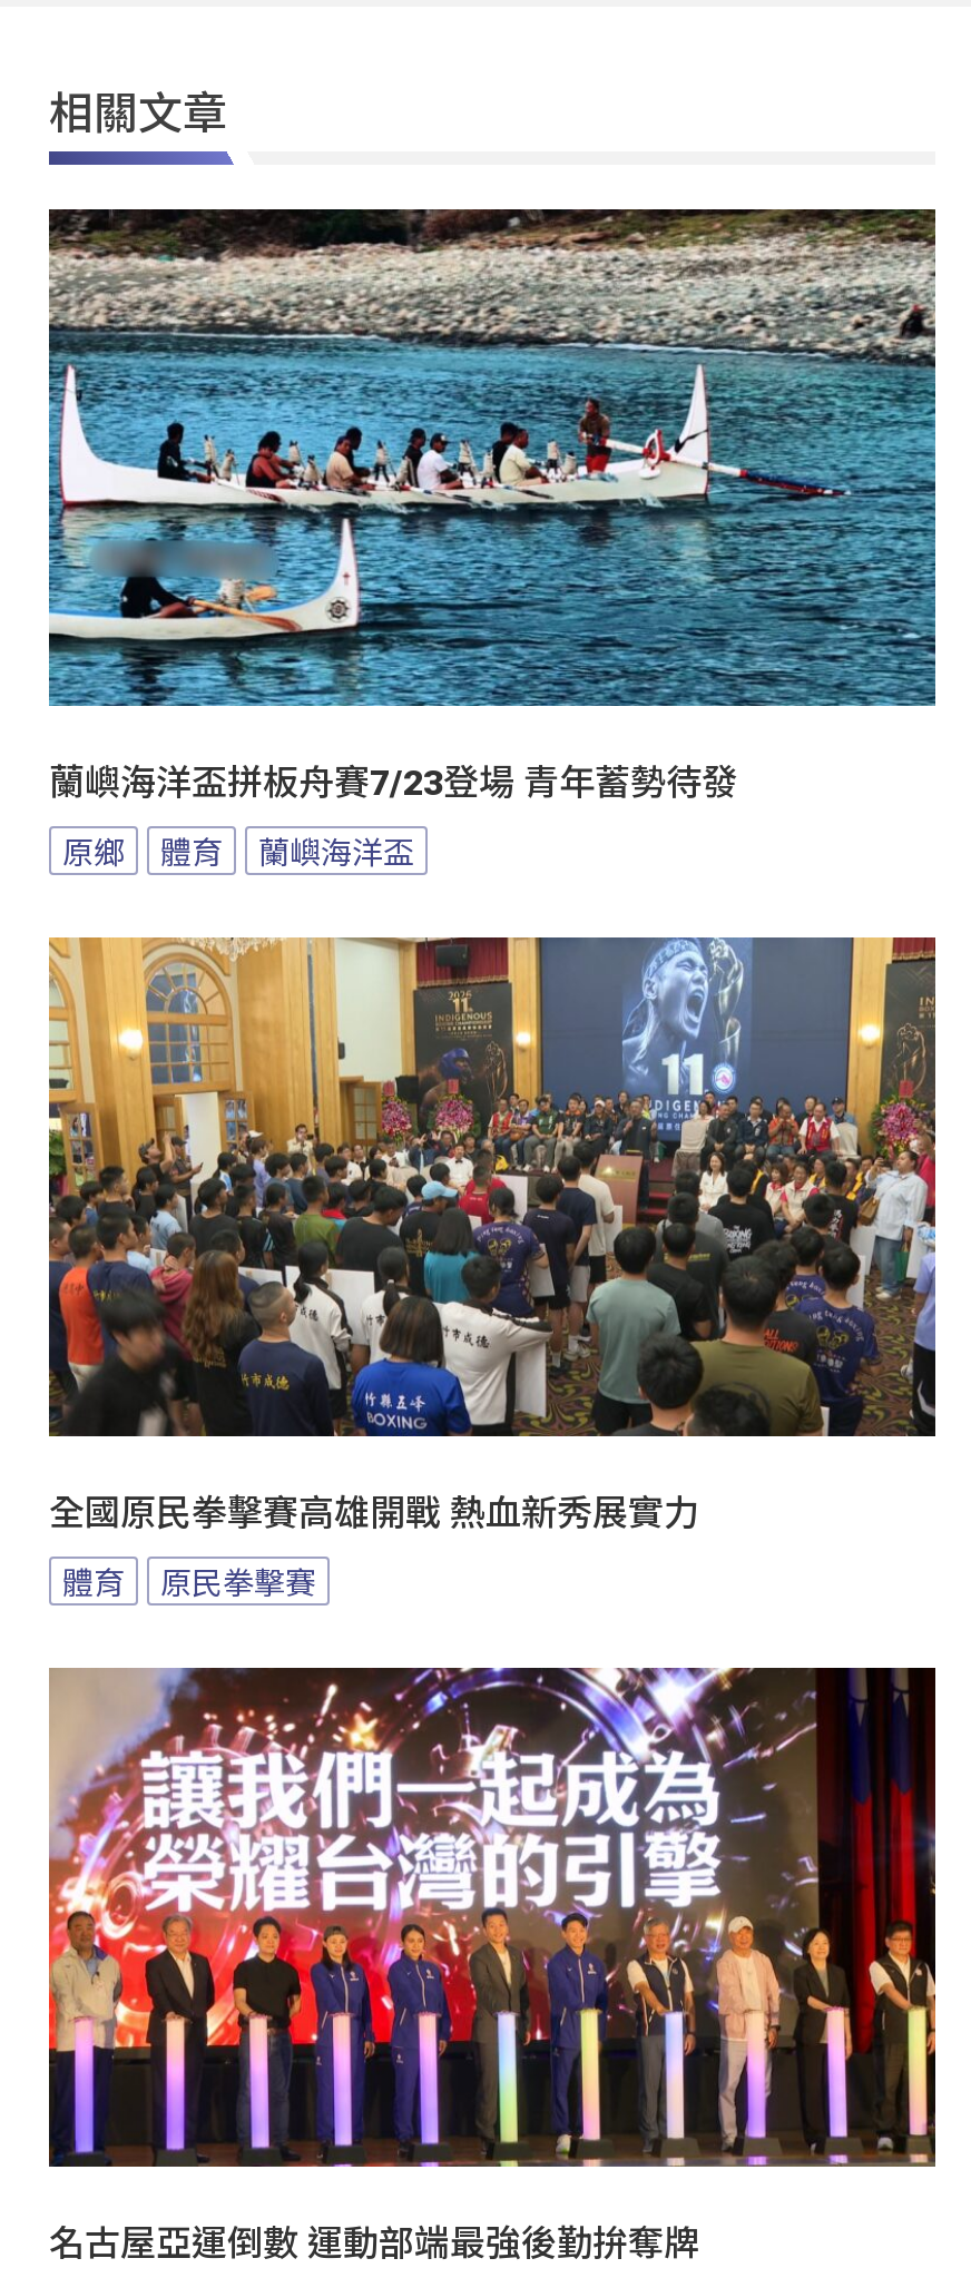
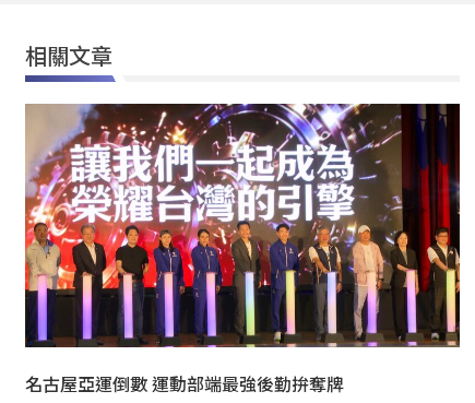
- [image]
- 蘭嶼海洋盃拼板舟賽7/23登場 青年蓄勢待發
- 原鄉
- 體育
- 蘭嶼海洋盃

- [image]
- 全國原民拳擊賽高雄開戰 熱血新秀展實力
- 體育
- 原民拳擊賽
